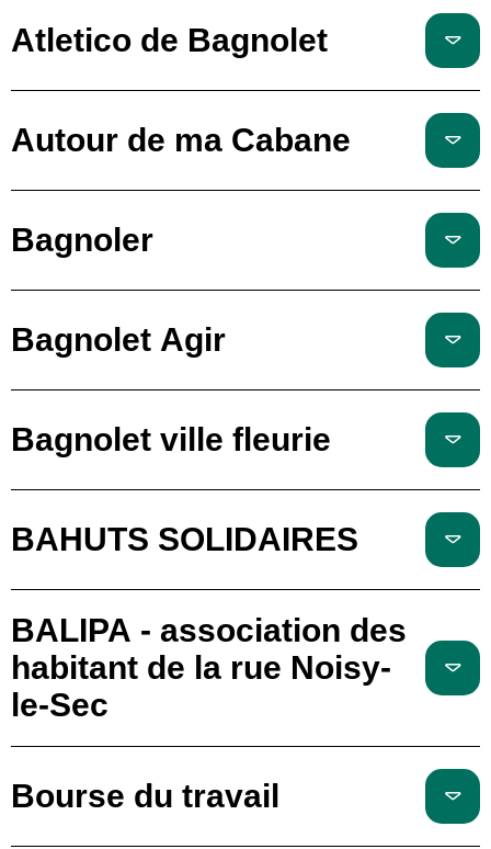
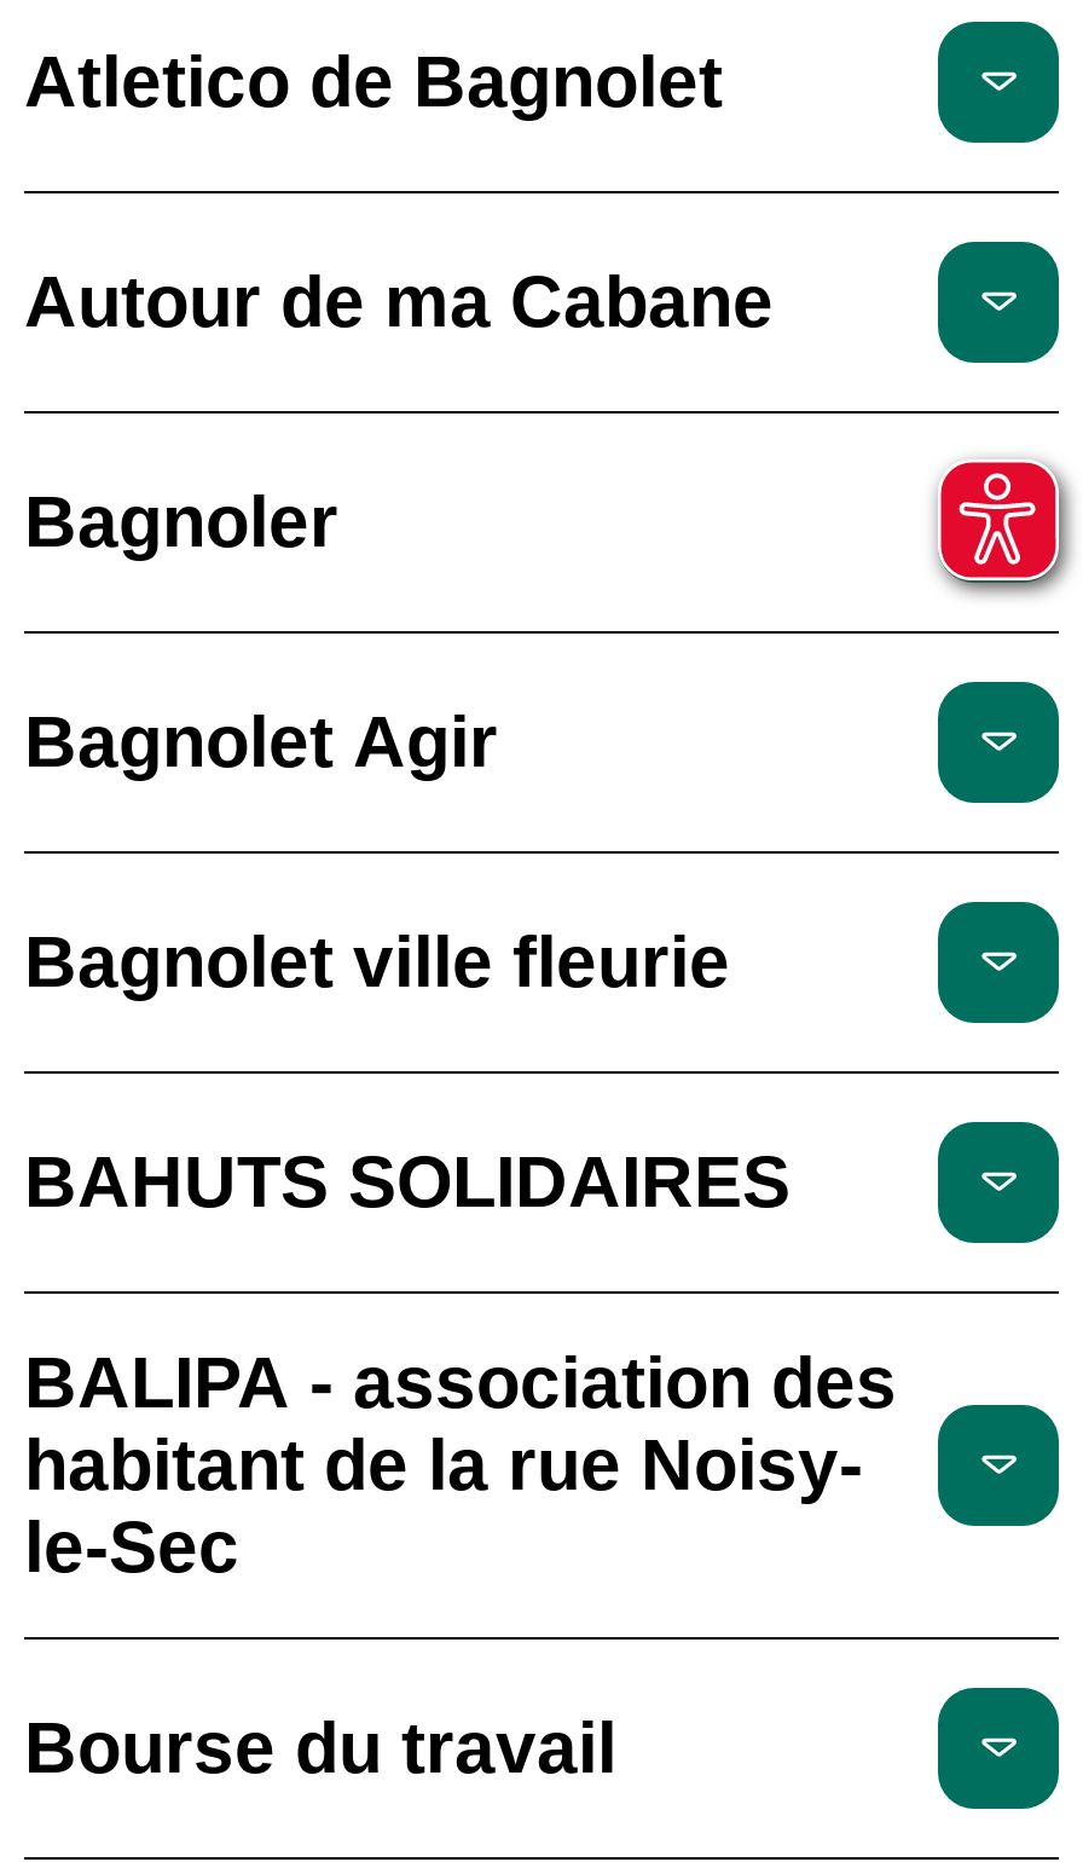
- [image]
+ [image]
